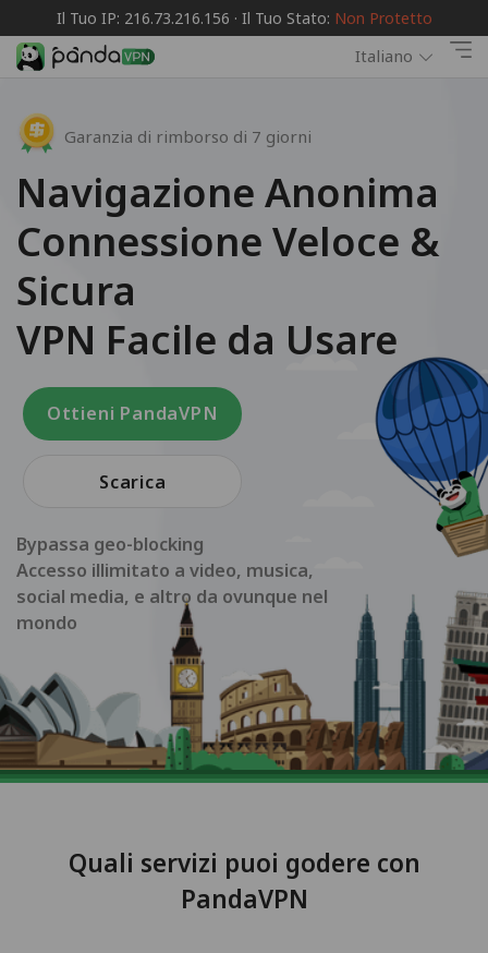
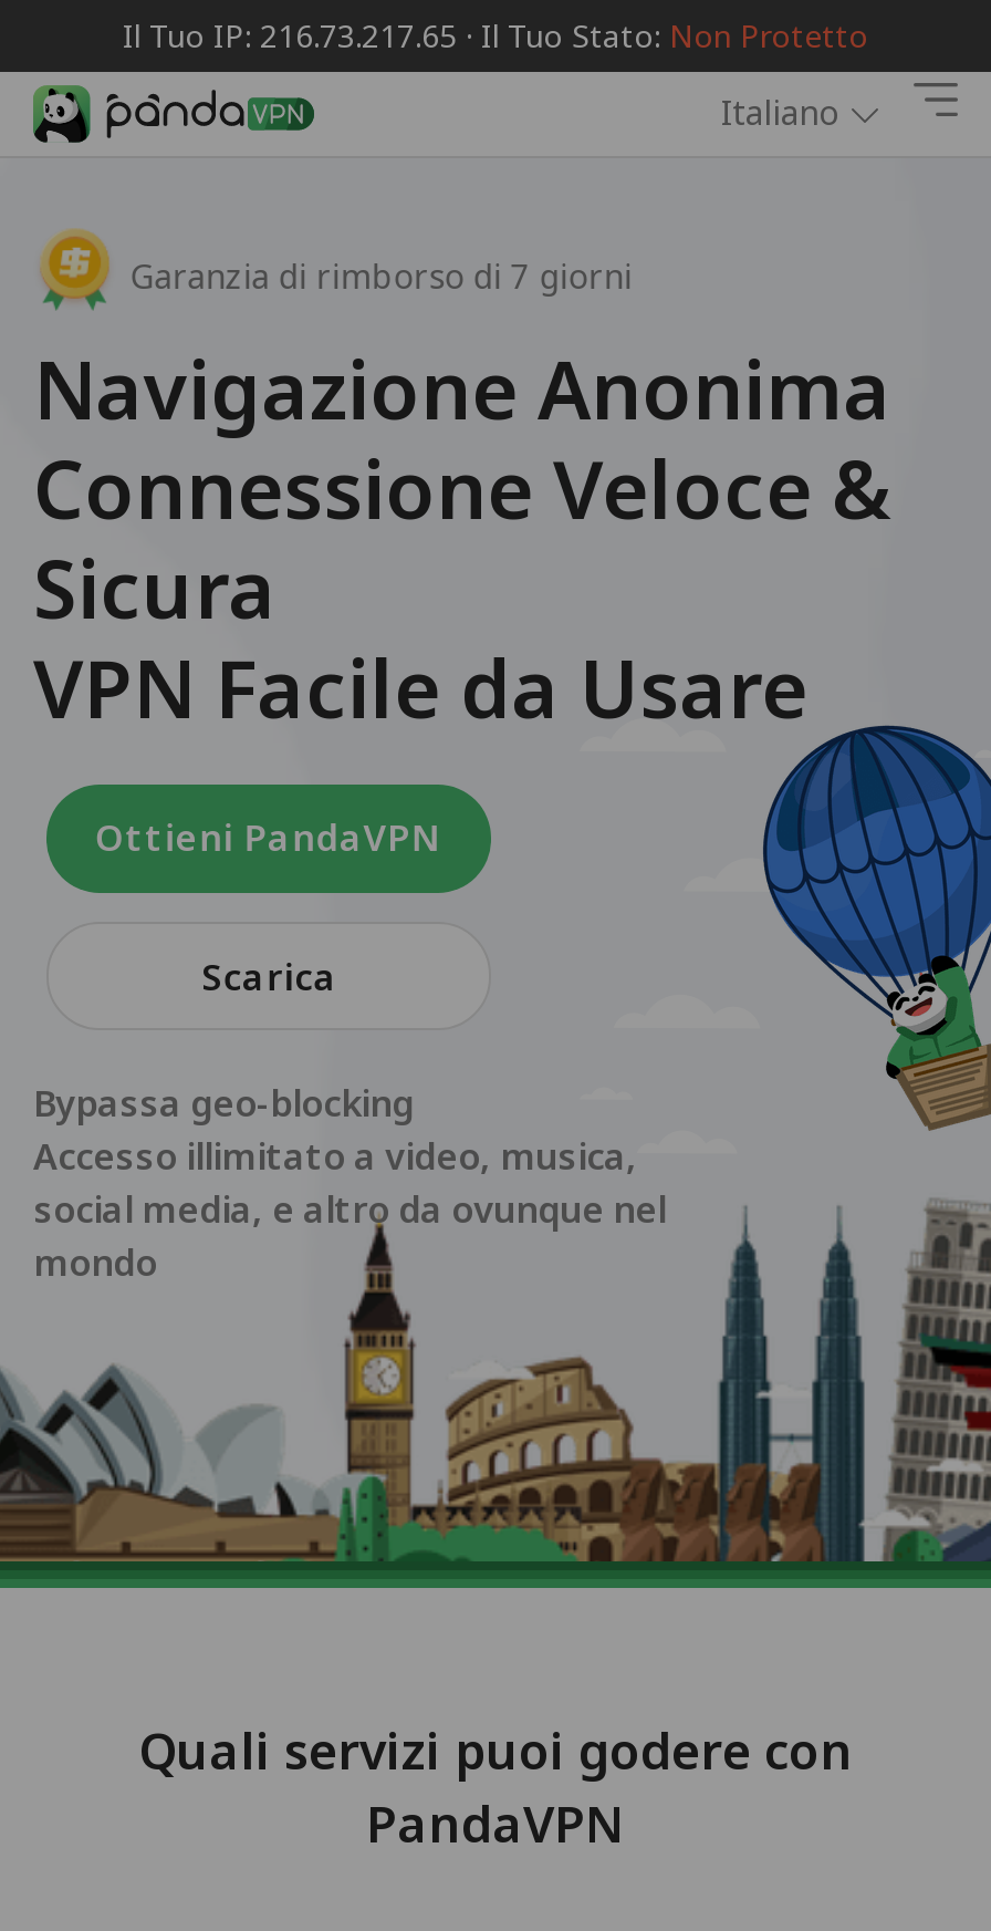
- Il Tuo IP: 216.73.216.156 · Il Tuo Stato: Non Protetto
+ Il Tuo IP: 216.73.217.65 · Il Tuo Stato: Non Protetto
